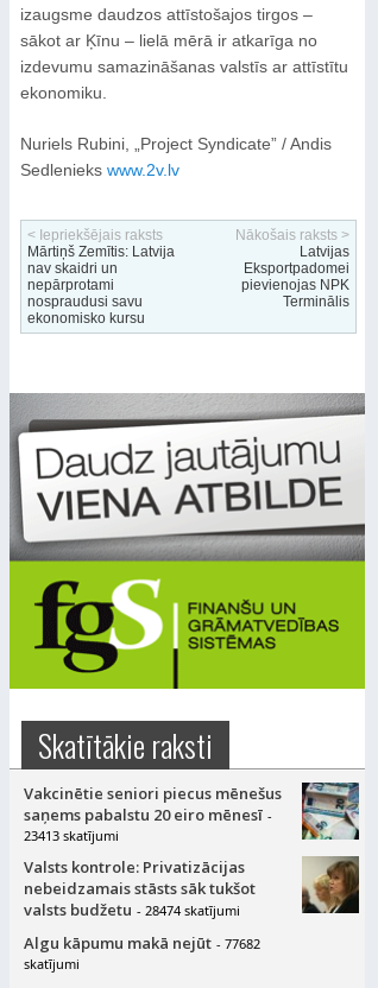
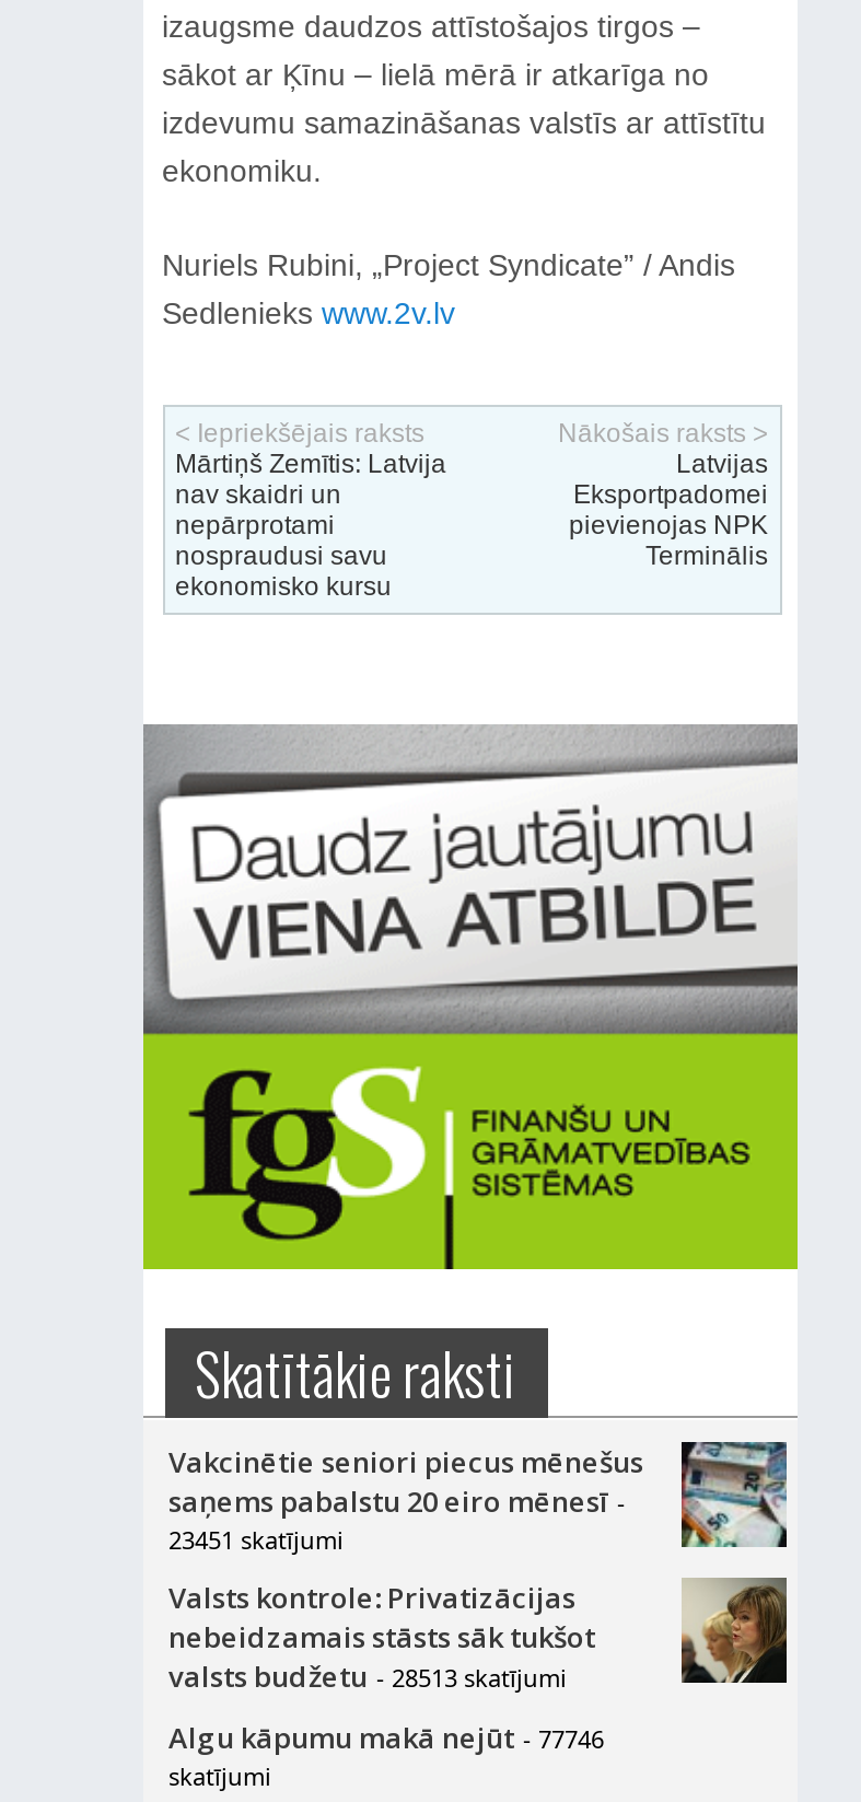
- 23413 skatījumi
+ 23451 skatījumi

- valsts budžetu - 28474 skatījumi
+ valsts budžetu - 28513 skatījumi

- Algu kāpumu makā nejūt - 77682
+ Algu kāpumu makā nejūt - 77746
